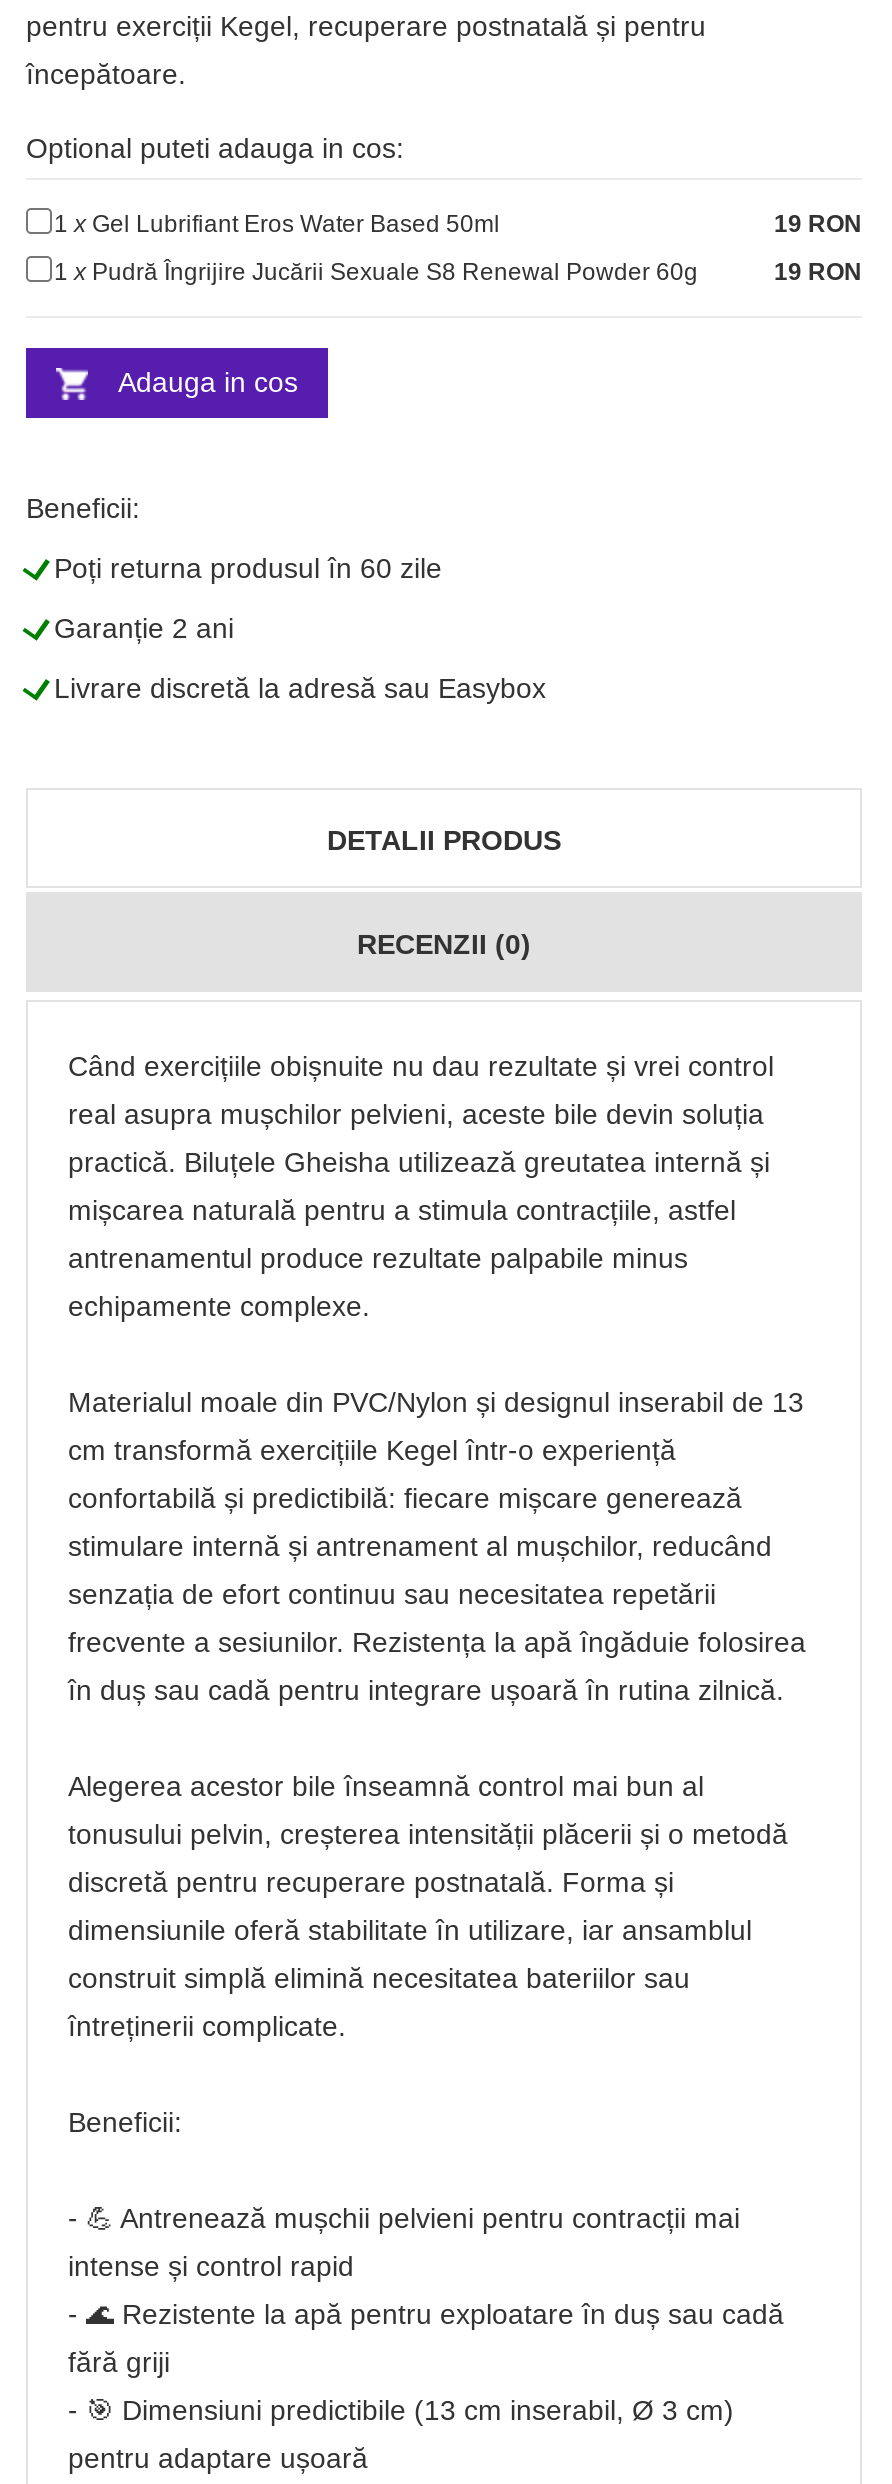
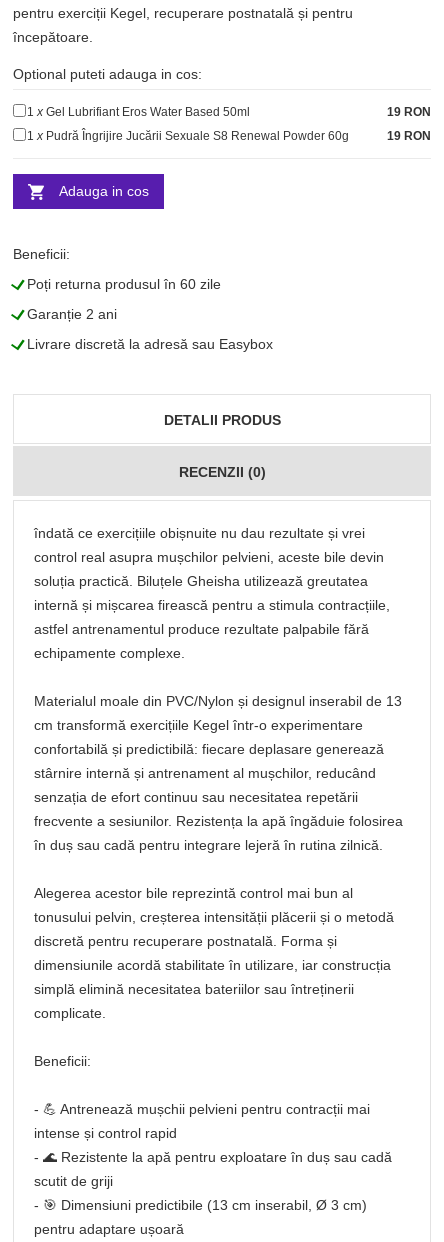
- Când exercițiile obișnuite nu dau rezultate și vrei control
+ îndată ce exercițiile obișnuite nu dau rezultate și vrei

- real asupra mușchilor pelvieni, aceste bile devin soluția
+ control real asupra mușchilor pelvieni, aceste bile devin

- practică. Biluțele Gheisha utilizează greutatea internă și
+ soluția practică. Biluțele Gheisha utilizează greutatea

- mișcarea naturală pentru a stimula contracțiile, astfel
+ internă și mișcarea firească pentru a stimula contracțiile,

- antrenamentul produce rezultate palpabile minus
+ astfel antrenamentul produce rezultate palpabile fără

- cm transformă exercițiile Kegel într-o experiență
+ cm transformă exercițiile Kegel într-o experimentare

- confortabilă și predictibilă: fiecare mișcare generează
+ confortabilă și predictibilă: fiecare deplasare generează

- stimulare internă și antrenament al mușchilor, reducând
+ stârnire internă și antrenament al mușchilor, reducând

- în duș sau cadă pentru integrare ușoară în rutina zilnică.
+ în duș sau cadă pentru integrare lejeră în rutina zilnică.

- Alegerea acestor bile înseamnă control mai bun al
+ Alegerea acestor bile reprezintă control mai bun al

- dimensiunile oferă stabilitate în utilizare, iar ansamblul
+ dimensiunile acordă stabilitate în utilizare, iar construcția

- construit simplă elimină necesitatea bateriilor sau
+ simplă elimină necesitatea bateriilor sau întreținerii

- întreținerii complicate.
+ complicate.

- fără griji
+ scutit de griji
